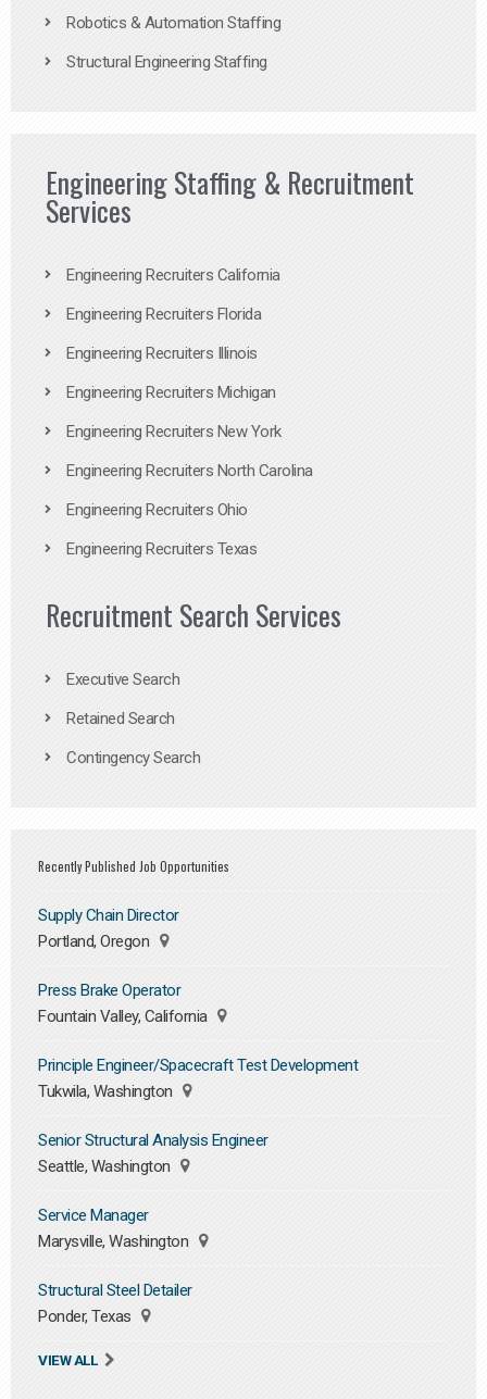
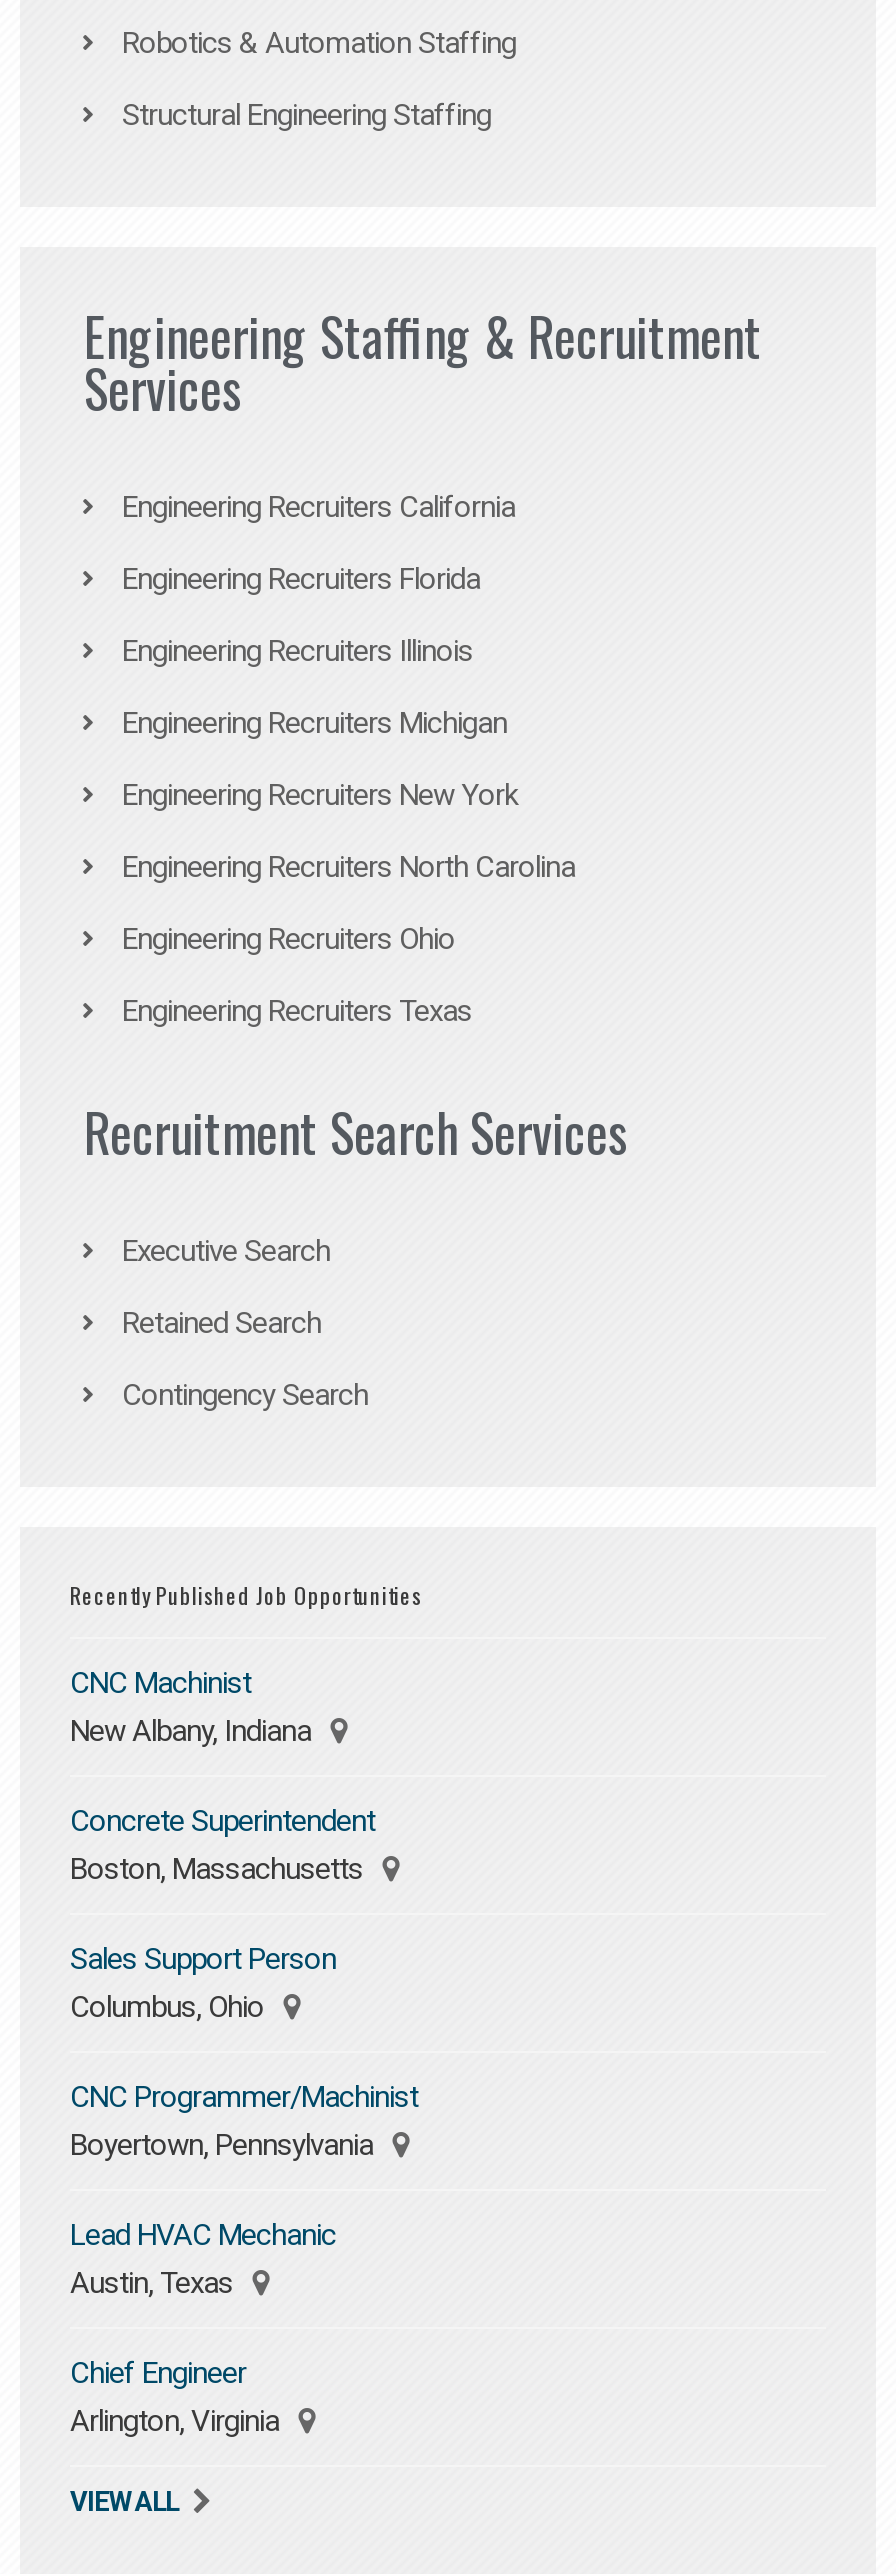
- Supply Chain Director
- Portland, Oregon
+ CNC Machinist
+ New Albany, Indiana

- Press Brake Operator
- Fountain Valley, California
+ Concrete Superintendent
+ Boston, Massachusetts

- Principle Engineer/Spacecraft Test Development
- Tukwila, Washington
+ Sales Support Person
+ Columbus, Ohio

- Senior Structural Analysis Engineer
- Seattle, Washington
+ CNC Programmer/Machinist
+ Boyertown, Pennsylvania

- Service Manager
- Marysville, Washington
+ Lead HVAC Mechanic
+ Austin, Texas

- Structural Steel Detailer
- Ponder, Texas
+ Chief Engineer
+ Arlington, Virginia
